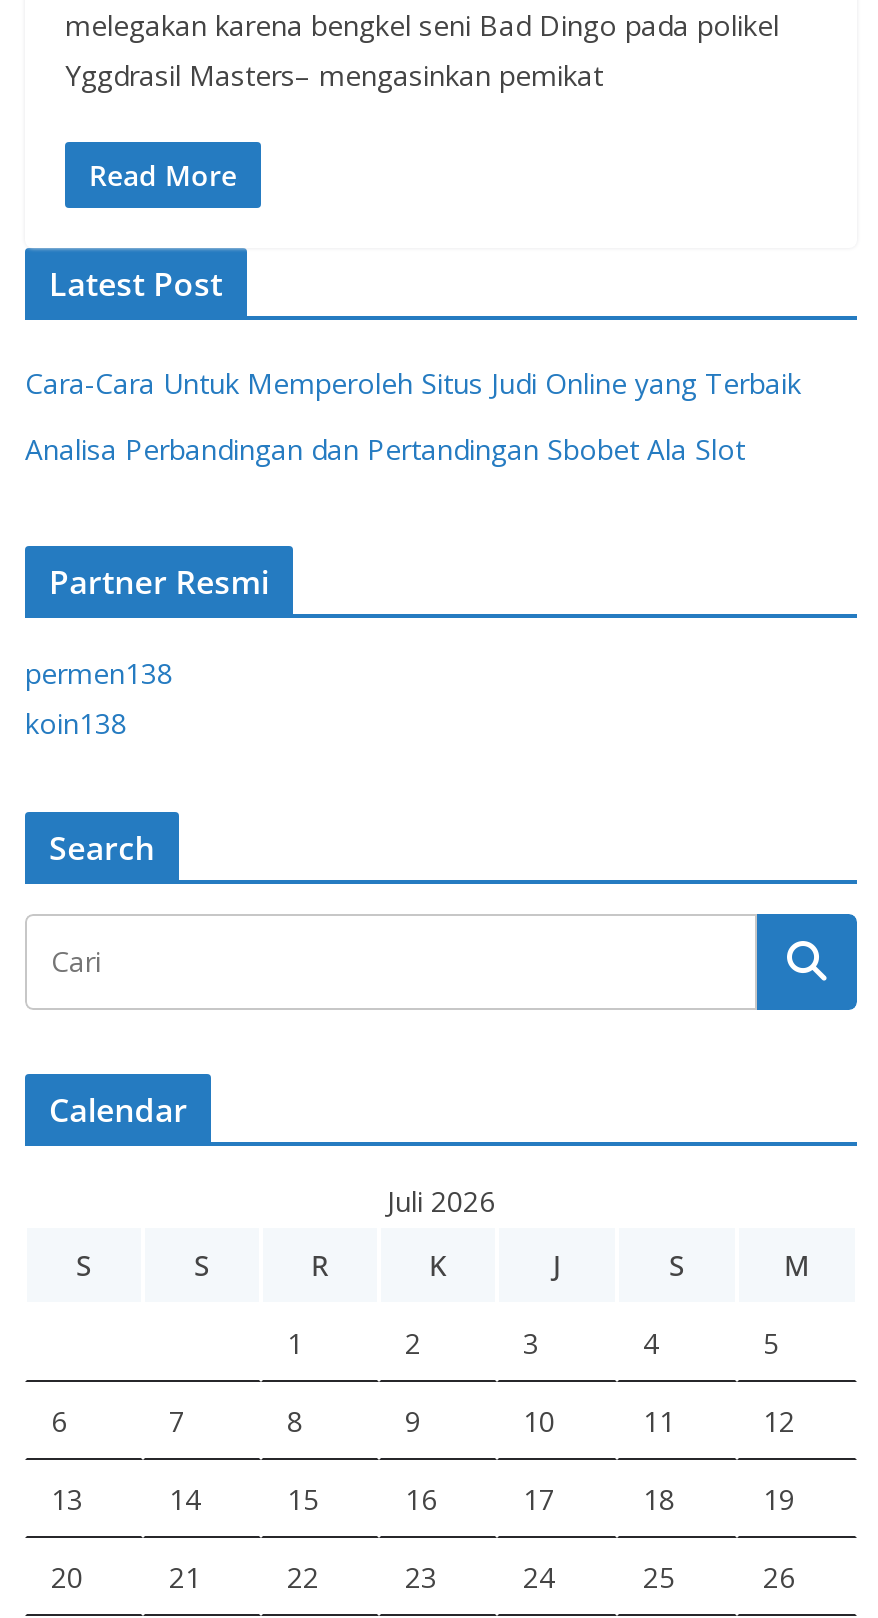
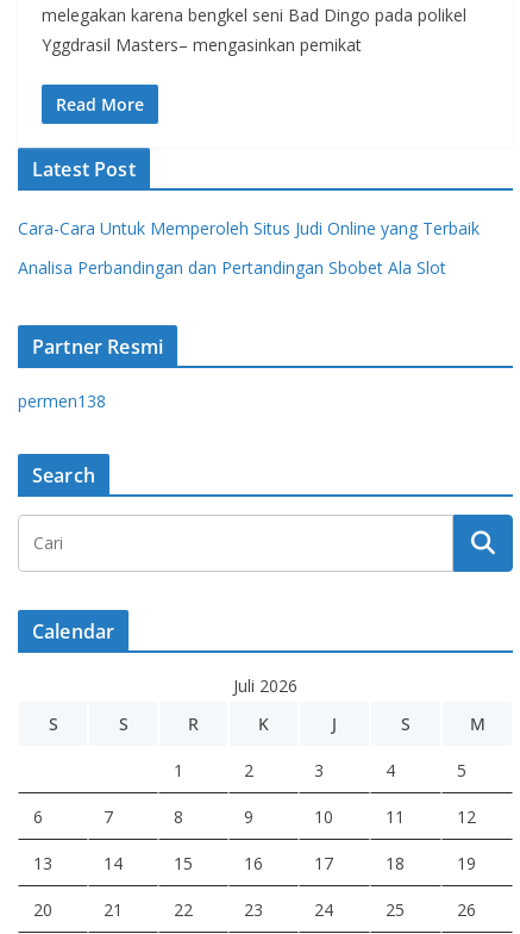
- koin138
